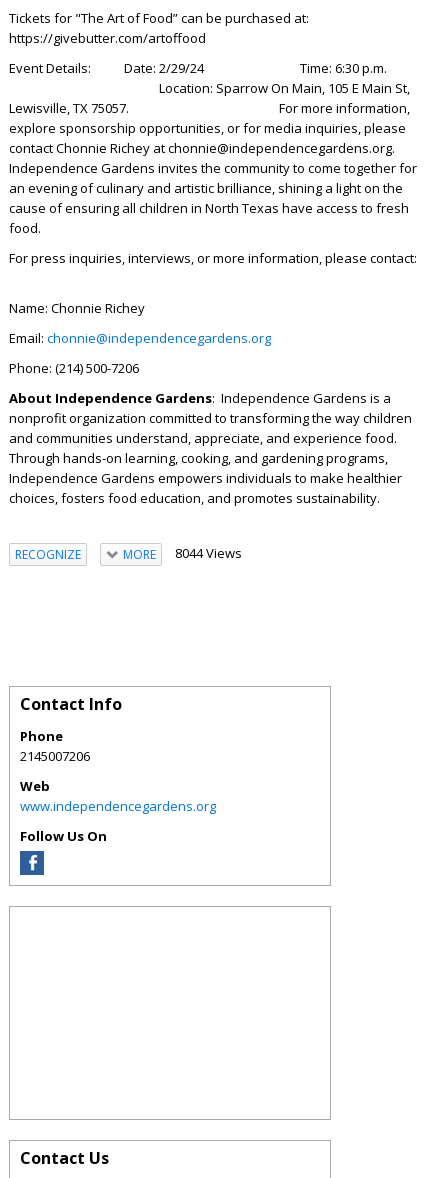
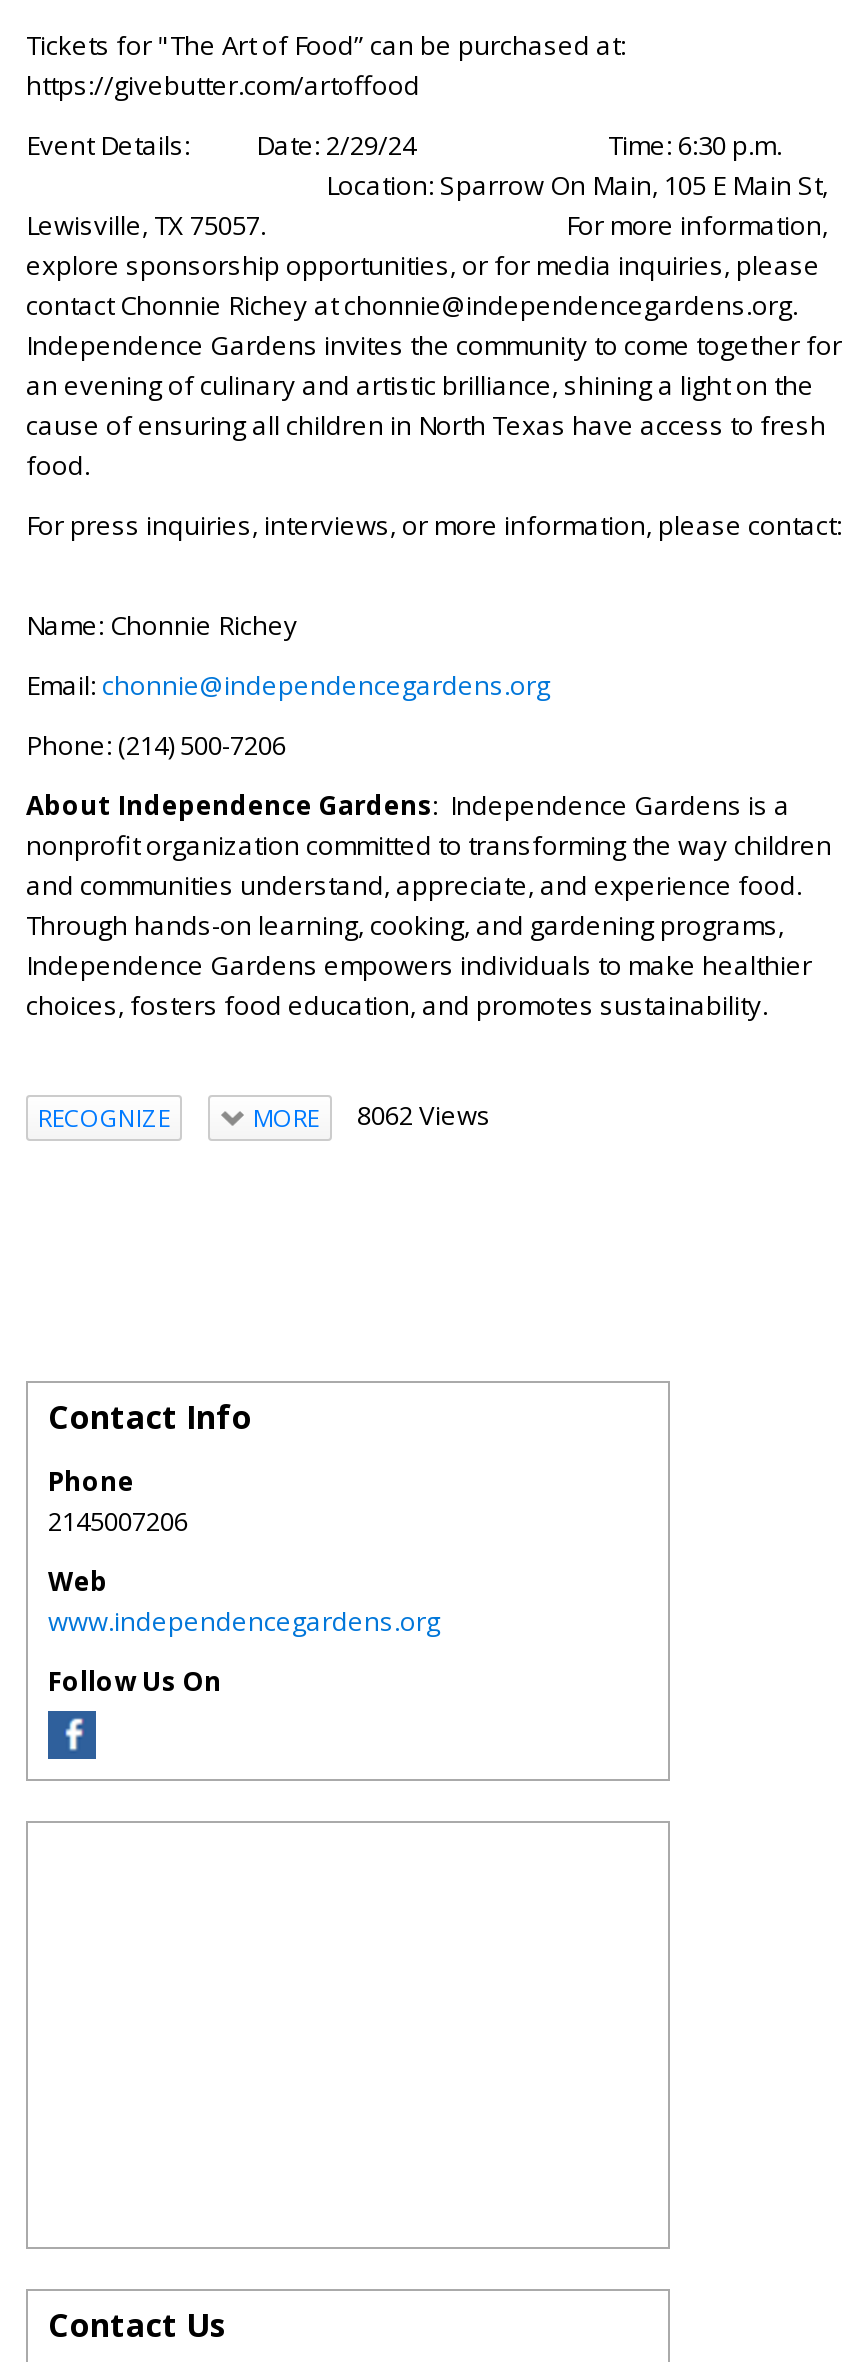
- MORE 8044 Views
+ MORE 8062 Views
